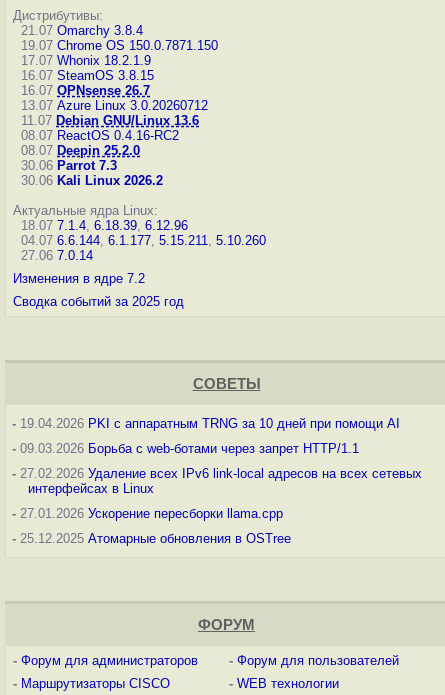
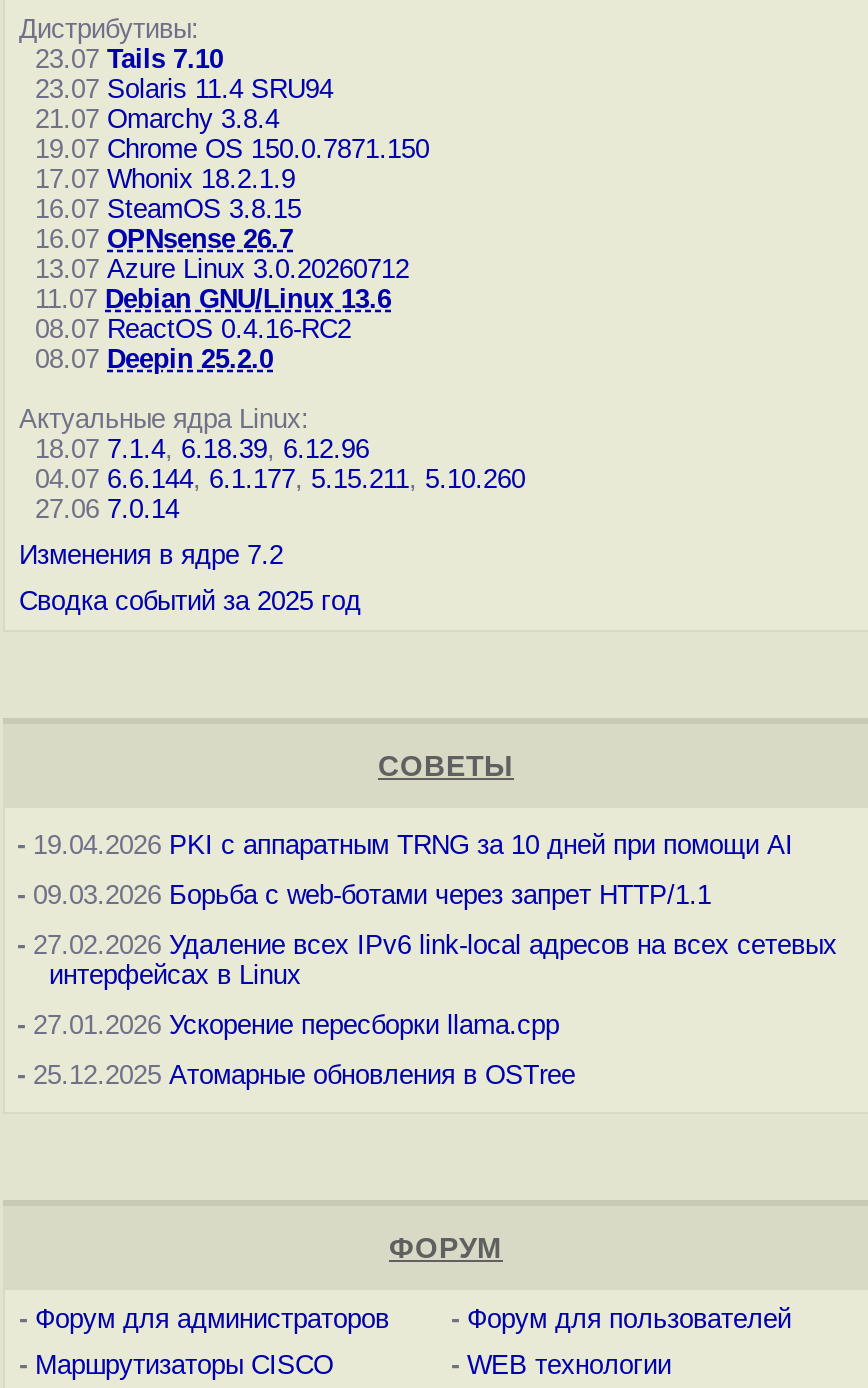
+ 23.07 Tails 7.10
+ 23.07 Solaris 11.4 SRU94

moved down: 21.07 Omarchy 3.8.4 | 19.07 Chrome OS 150.0.7871.150 | 17.07 Whonix 18.2.1.9 | ... | 08.07 ReactOS 0.4.16-RC2 | 08.07 Deepin 25.2.0

- 30.06 Parrot 7.3
- 30.06 Kali Linux 2026.2
